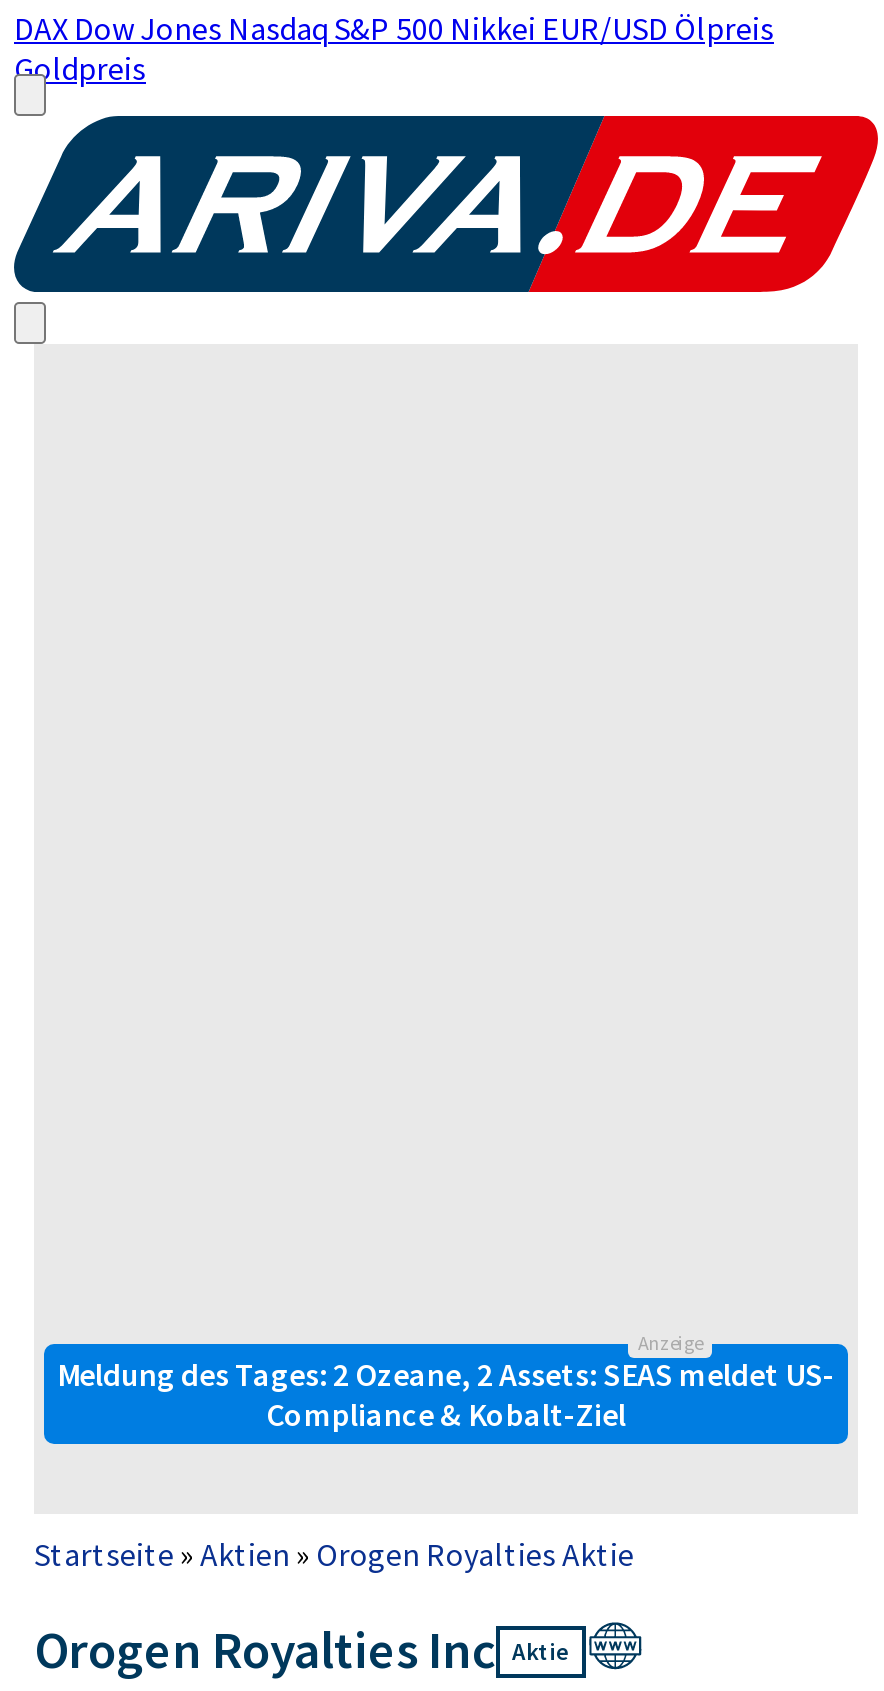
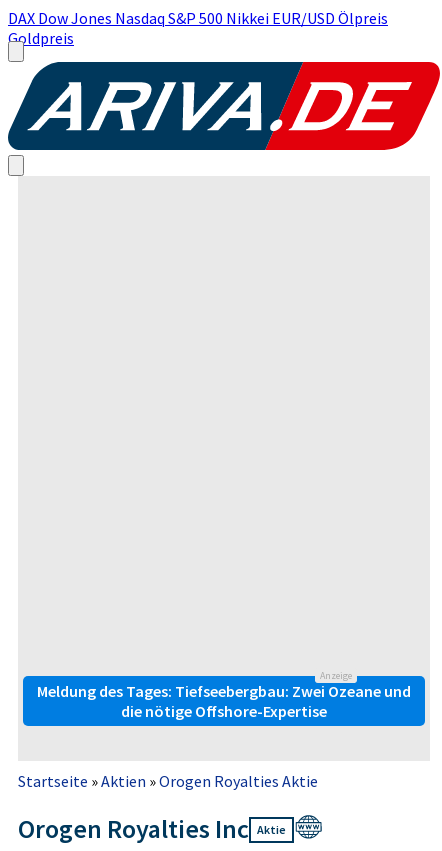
- Meldung des Tages: 2 Ozeane, 2 Assets: SEAS meldet US-
- Compliance & Kobalt-Ziel
+ Meldung des Tages: Tiefseebergbau: Zwei Ozeane und
+ die nötige Offshore-Expertise
